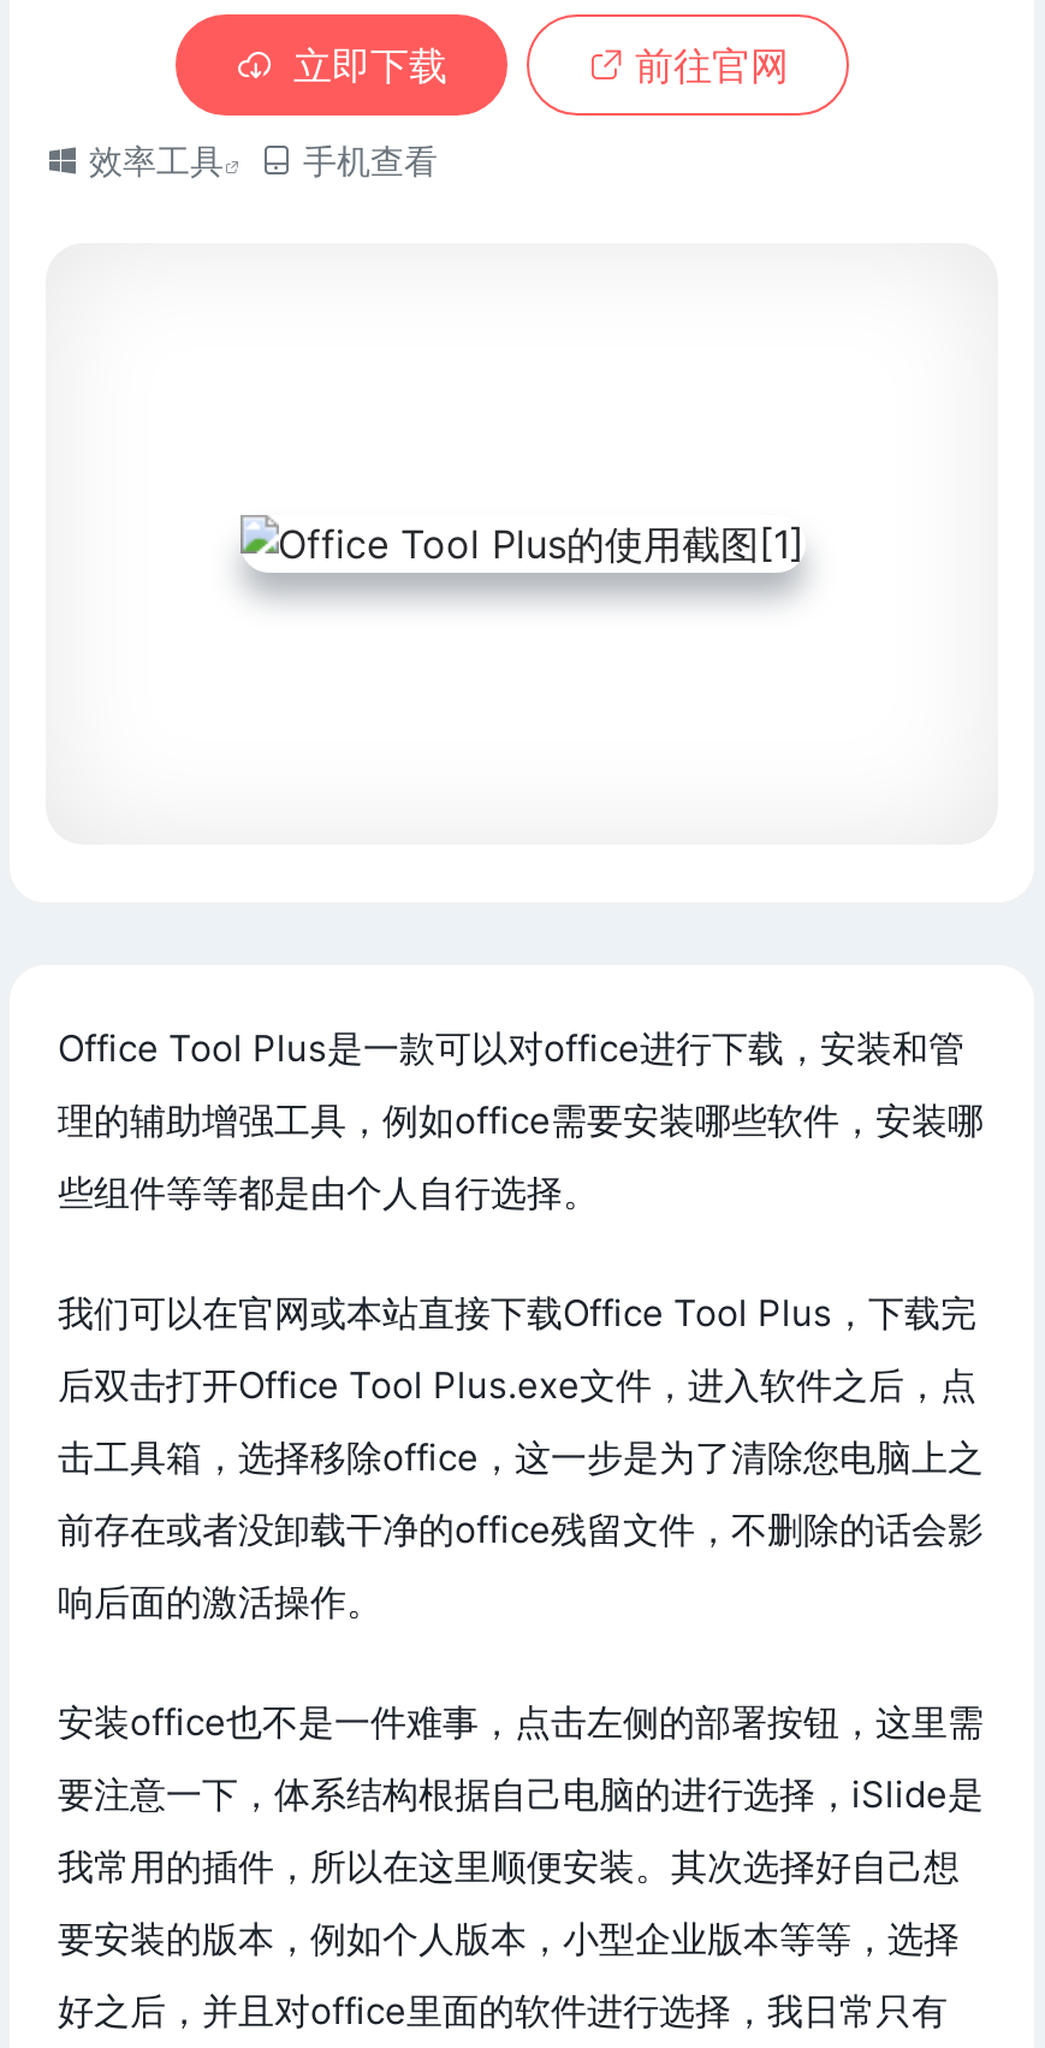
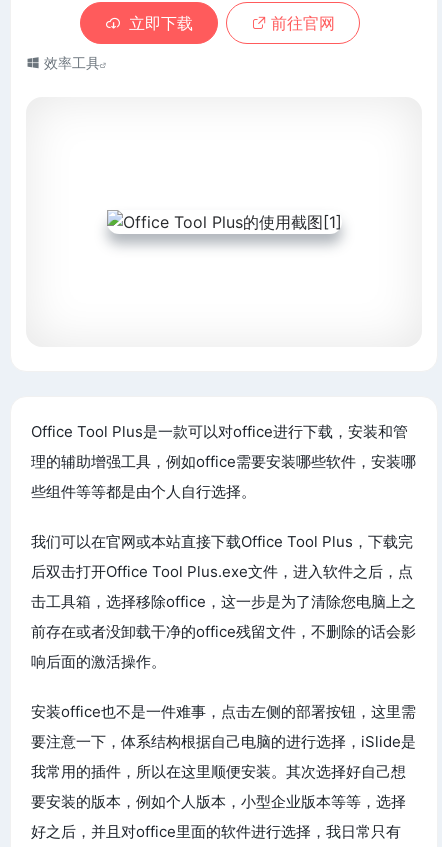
- 手机查看
